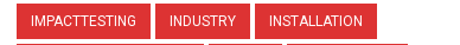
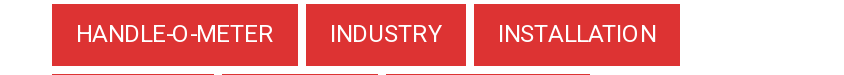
- IMPACTTESTING
+ HANDLE-O-METER
